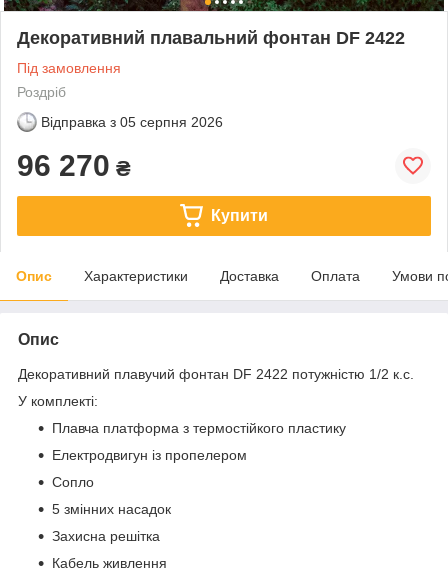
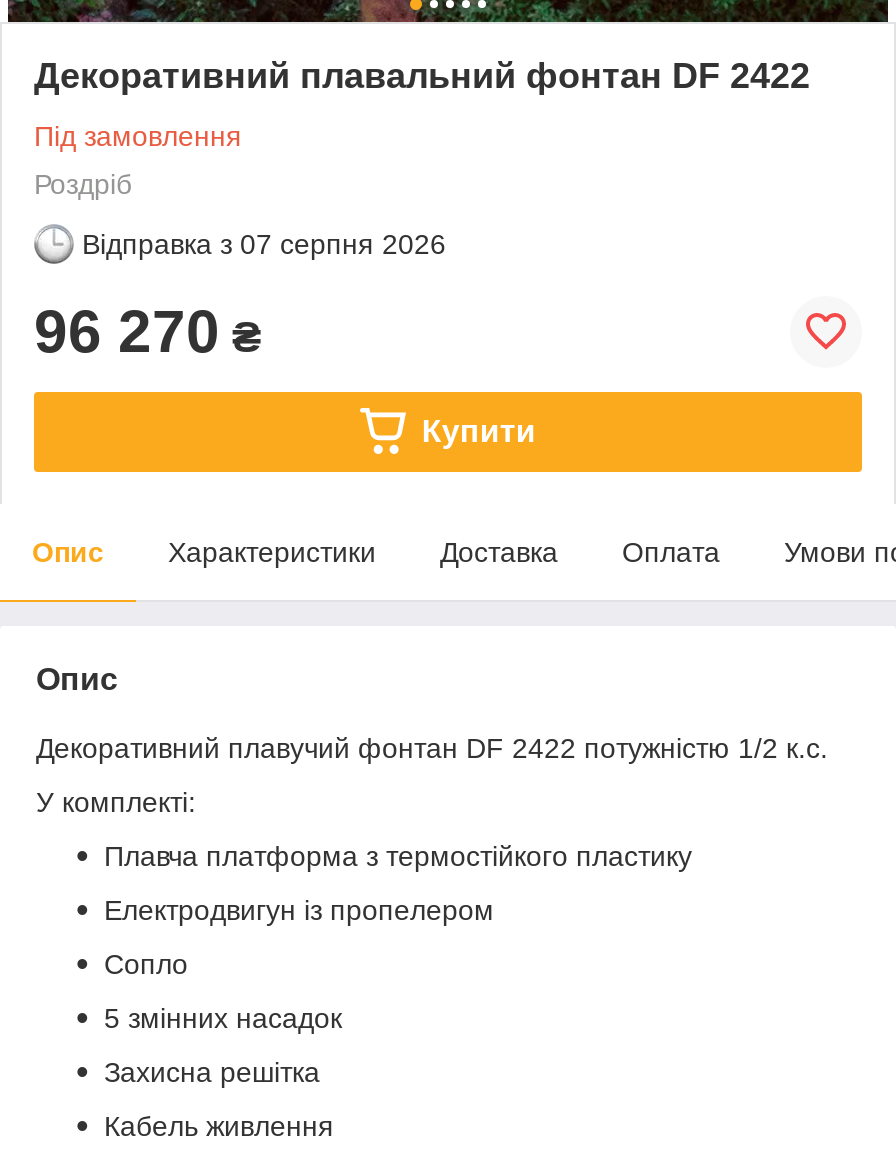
- Відправка з 05 серпня 2026
+ Відправка з 07 серпня 2026
